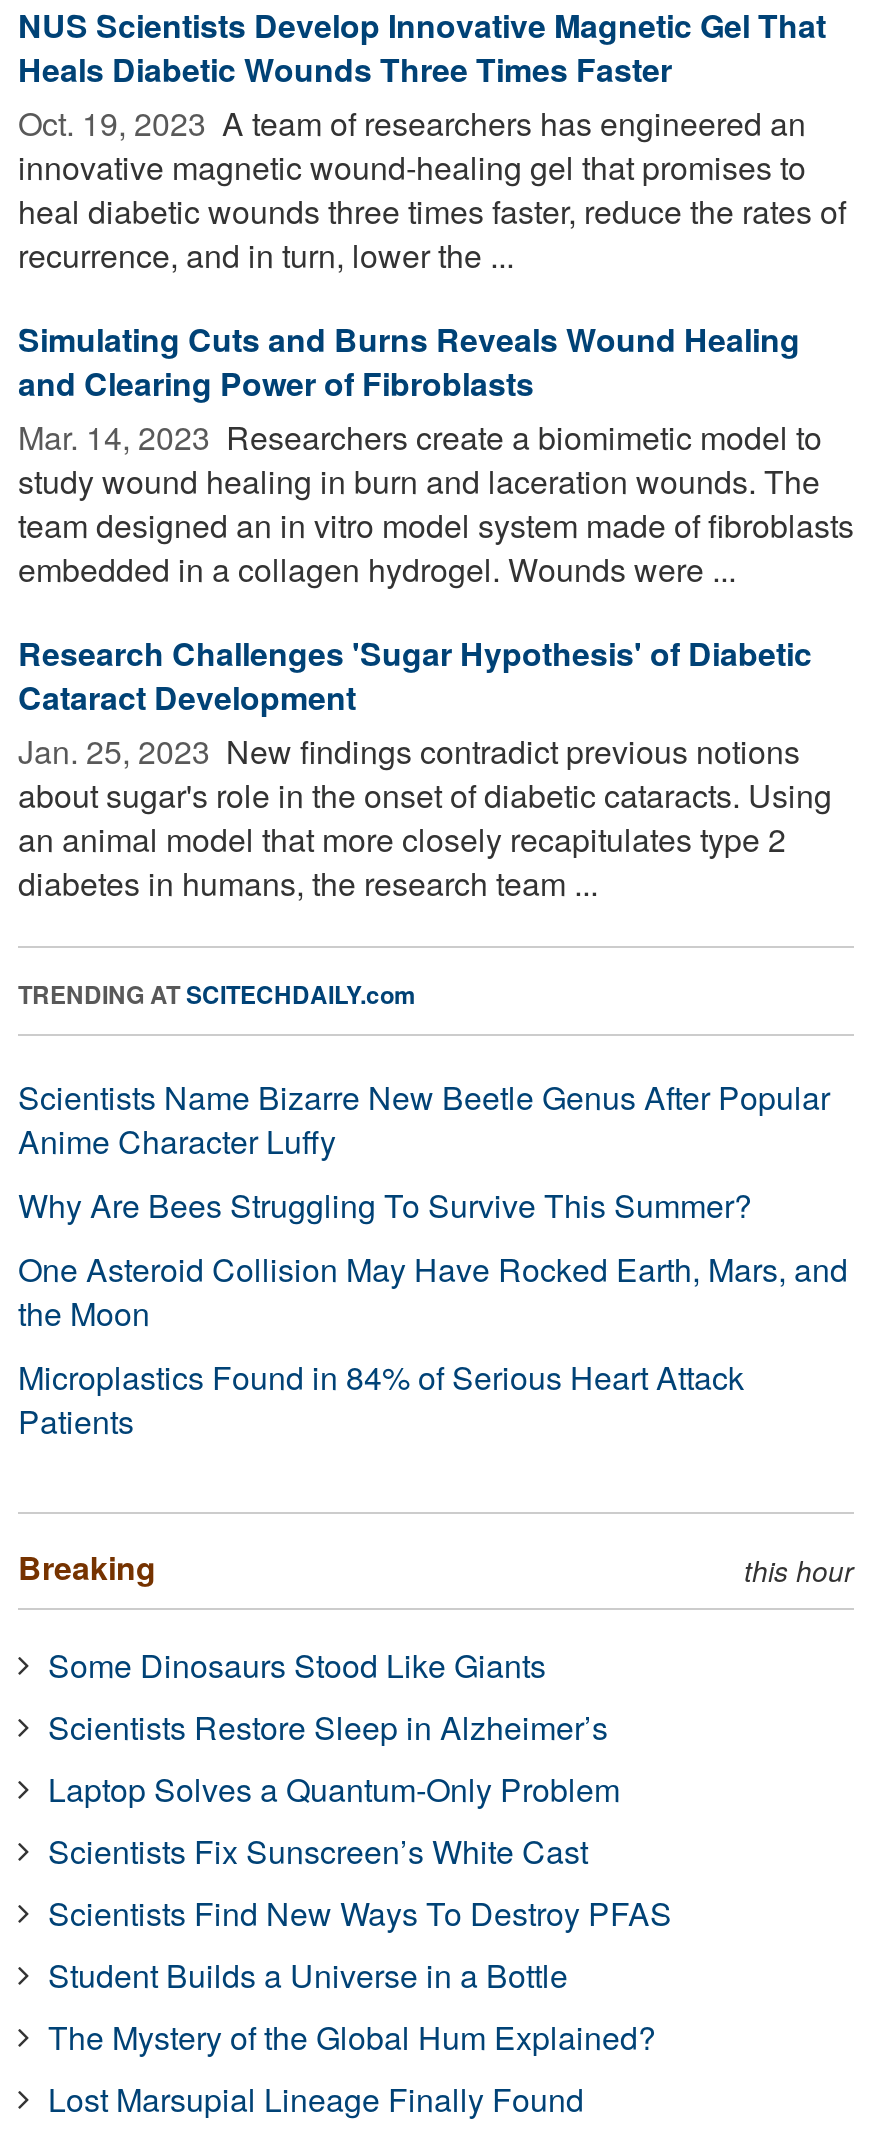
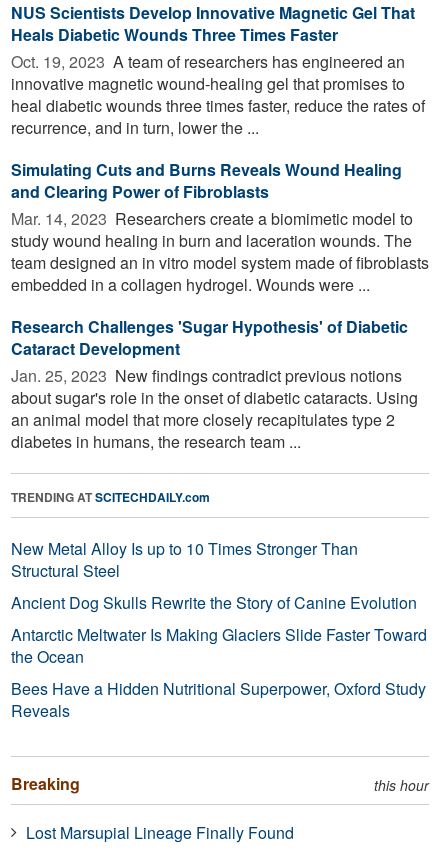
- Scientists Name Bizarre New Beetle Genus After Popular
- Anime Character Luffy
- Why Are Bees Struggling To Survive This Summer?
- One Asteroid Collision May Have Rocked Earth, Mars, and
- the Moon
- Microplastics Found in 84% of Serious Heart Attack
- Patients
+ New Metal Alloy Is up to 10 Times Stronger Than
+ Structural Steel
+ Ancient Dog Skulls Rewrite the Story of Canine Evolution
+ Antarctic Meltwater Is Making Glaciers Slide Faster Toward
+ the Ocean
+ Bees Have a Hidden Nutritional Superpower, Oxford Study
+ Reveals

- Some Dinosaurs Stood Like Giants
- Scientists Restore Sleep in Alzheimer’s
- Laptop Solves a Quantum-Only Problem
- Scientists Fix Sunscreen’s White Cast
- Scientists Find New Ways To Destroy PFAS
- Student Builds a Universe in a Bottle
- The Mystery of the Global Hum Explained?
